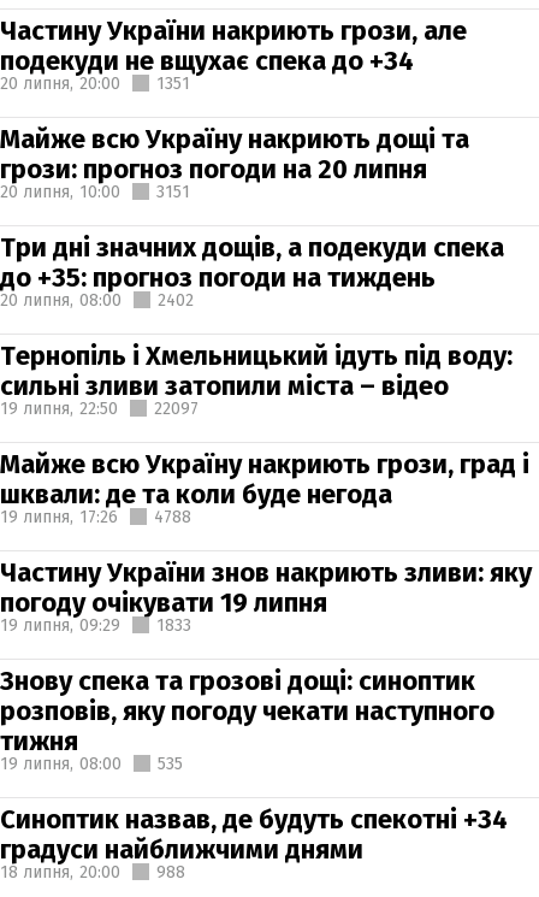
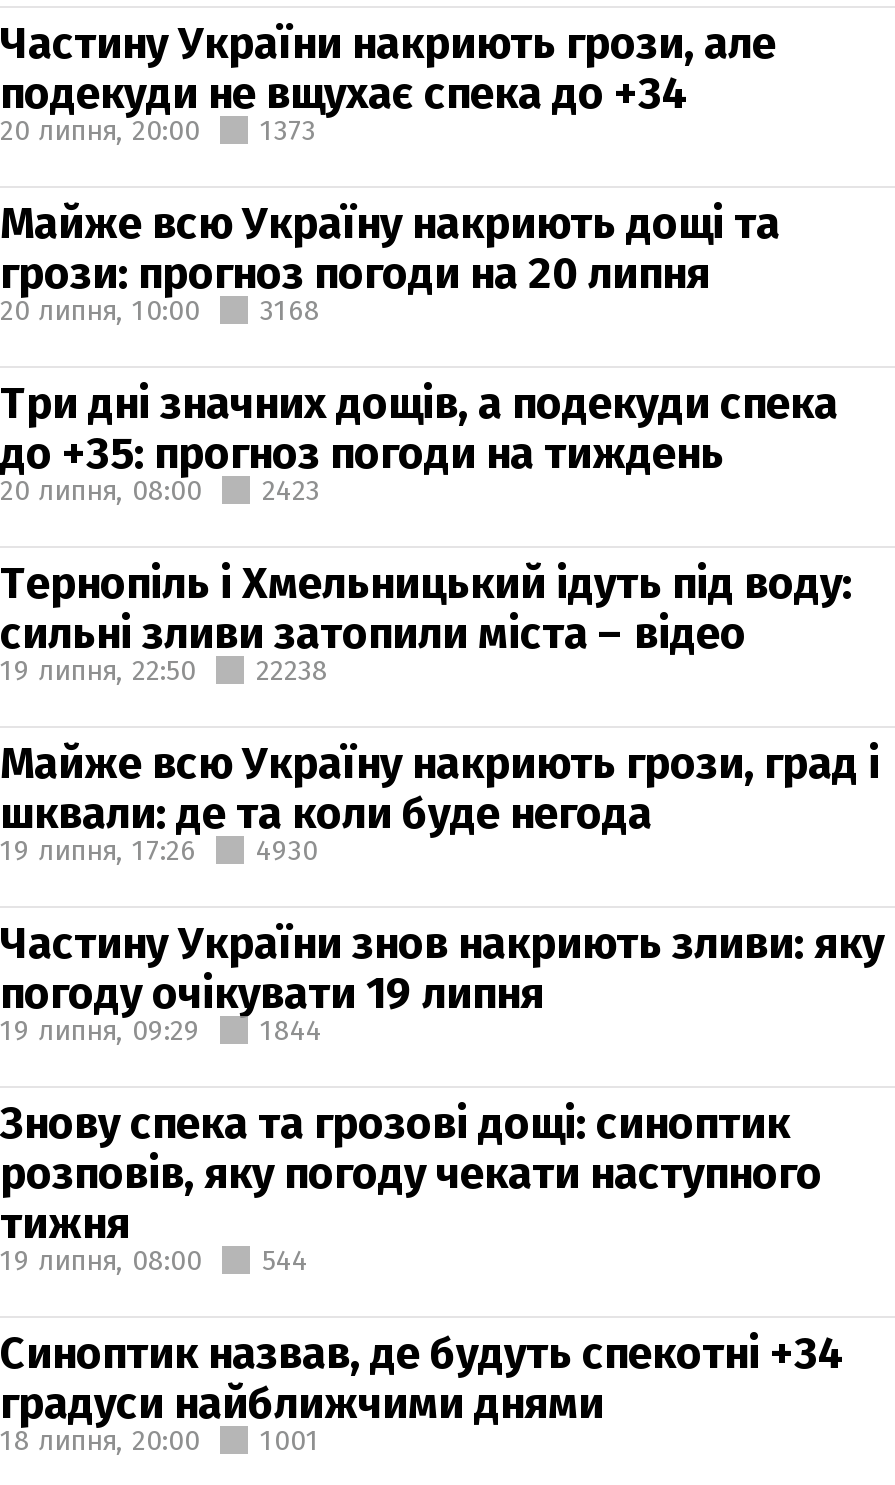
- 20 липня, 20:00 1351
+ 20 липня, 20:00 1373

- 20 липня, 10:00 3151
+ 20 липня, 10:00 3168

- 20 липня, 08:00 2402
+ 20 липня, 08:00 2423

- 19 липня, 22:50 22097
+ 19 липня, 22:50 22238

- 19 липня, 17:26 4788
+ 19 липня, 17:26 4930

- 19 липня, 09:29 1833
+ 19 липня, 09:29 1844

- 19 липня, 08:00 535
+ 19 липня, 08:00 544

- 18 липня, 20:00 988
+ 18 липня, 20:00 1001
